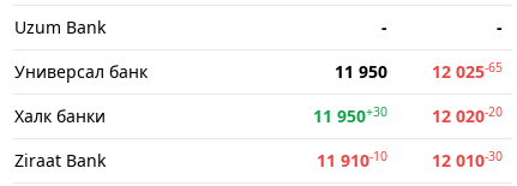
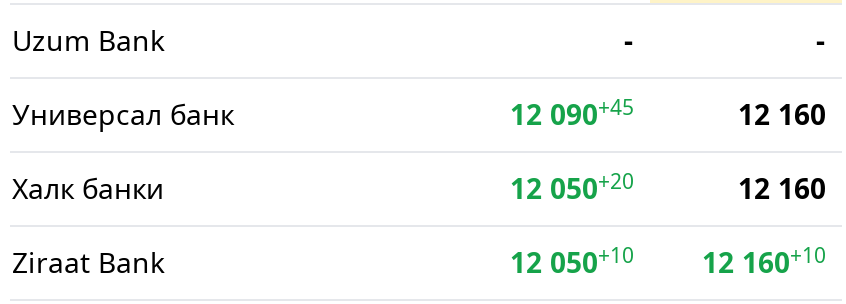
- 11 950
- 12 025-65
+ 12 090+45
+ 12 160

- 11 950+30
- 12 020-20
+ 12 050+20
+ 12 160

- 11 910-10
+ 12 050+10

- 12 010-30
+ 12 160+10
